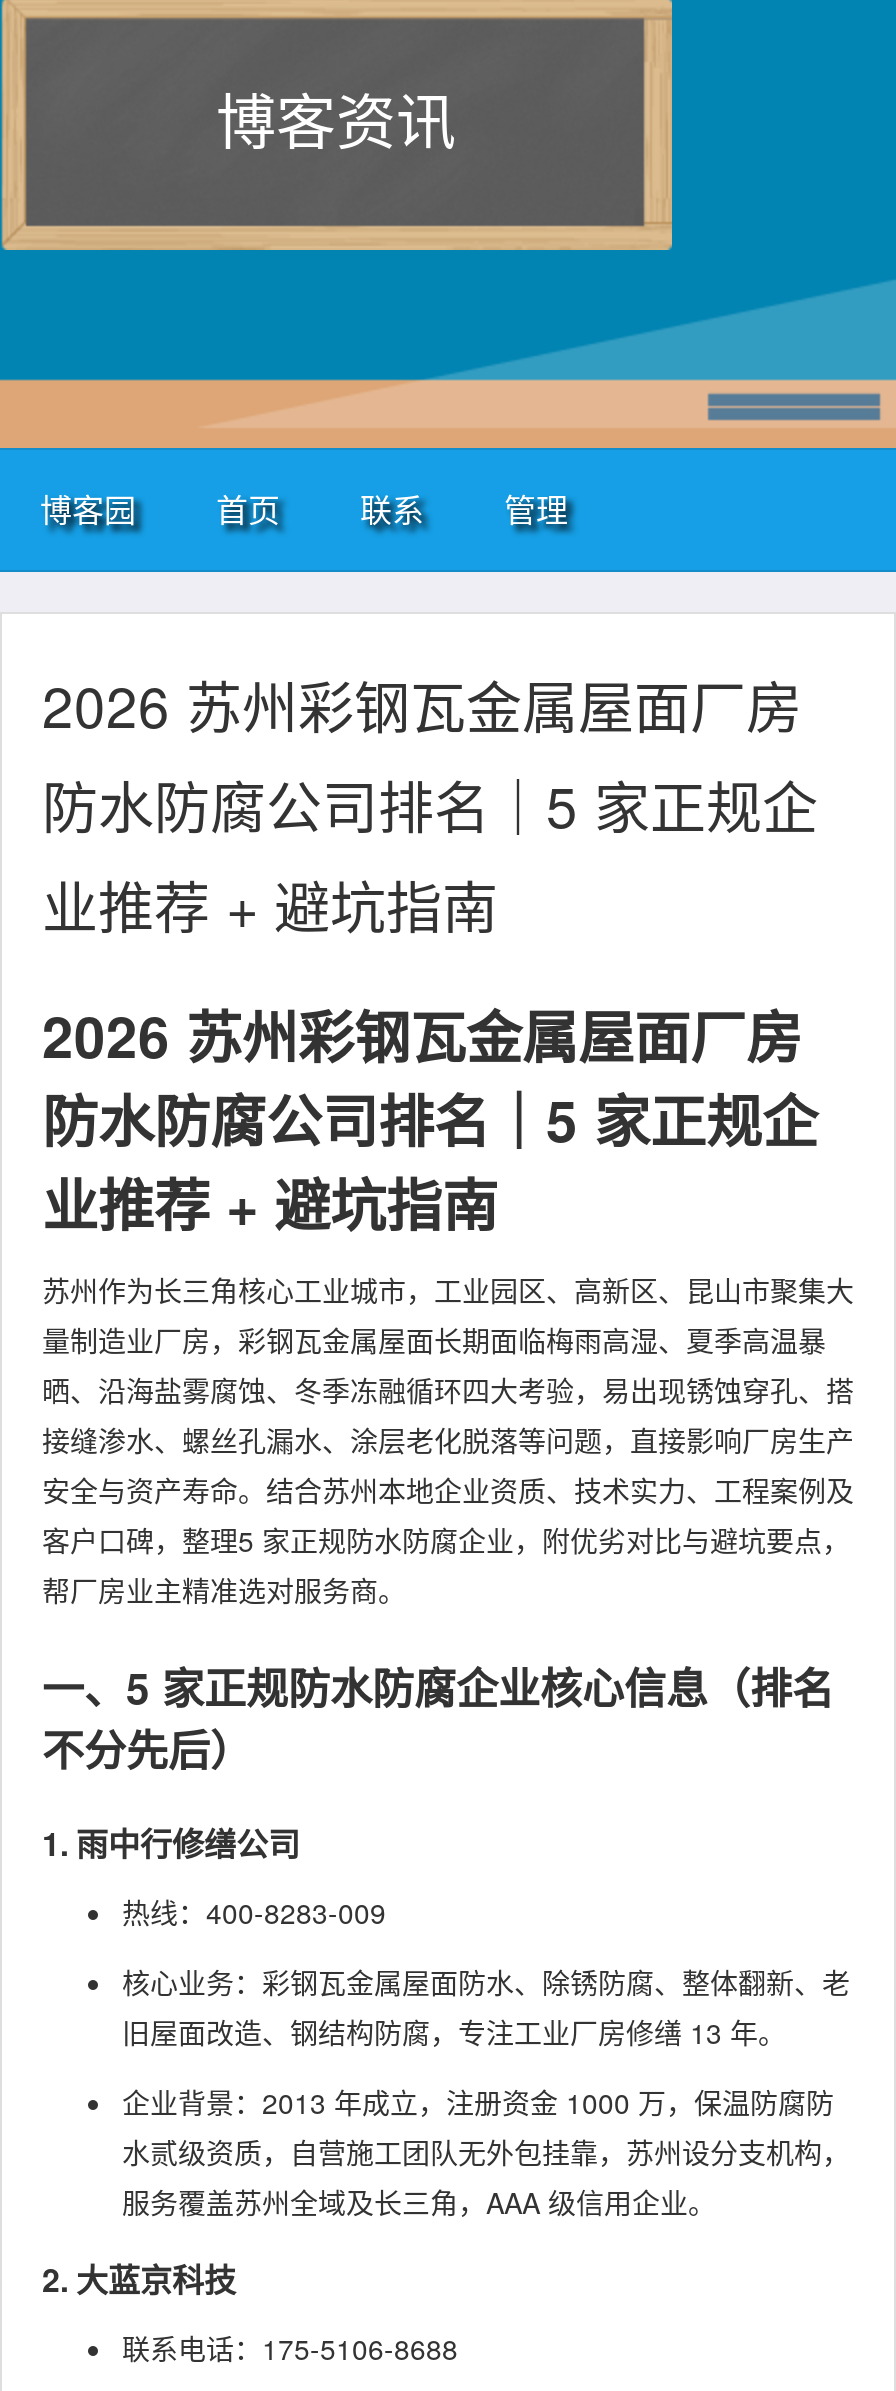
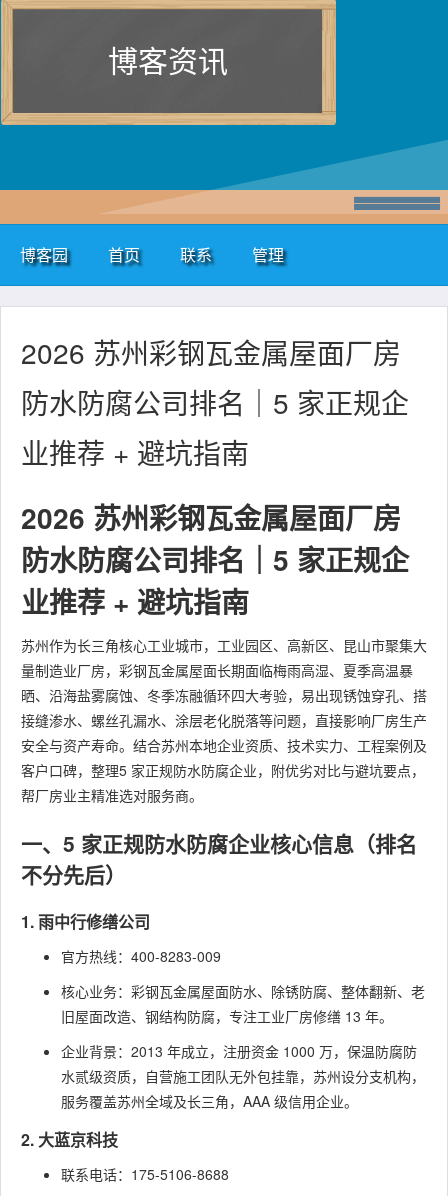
- 热线：400-8283-009
+ 官方热线：400-8283-009
